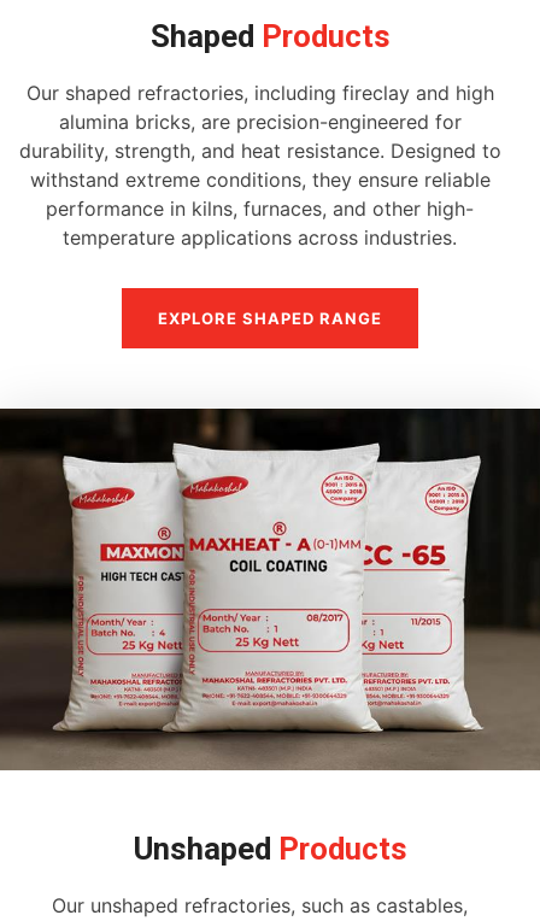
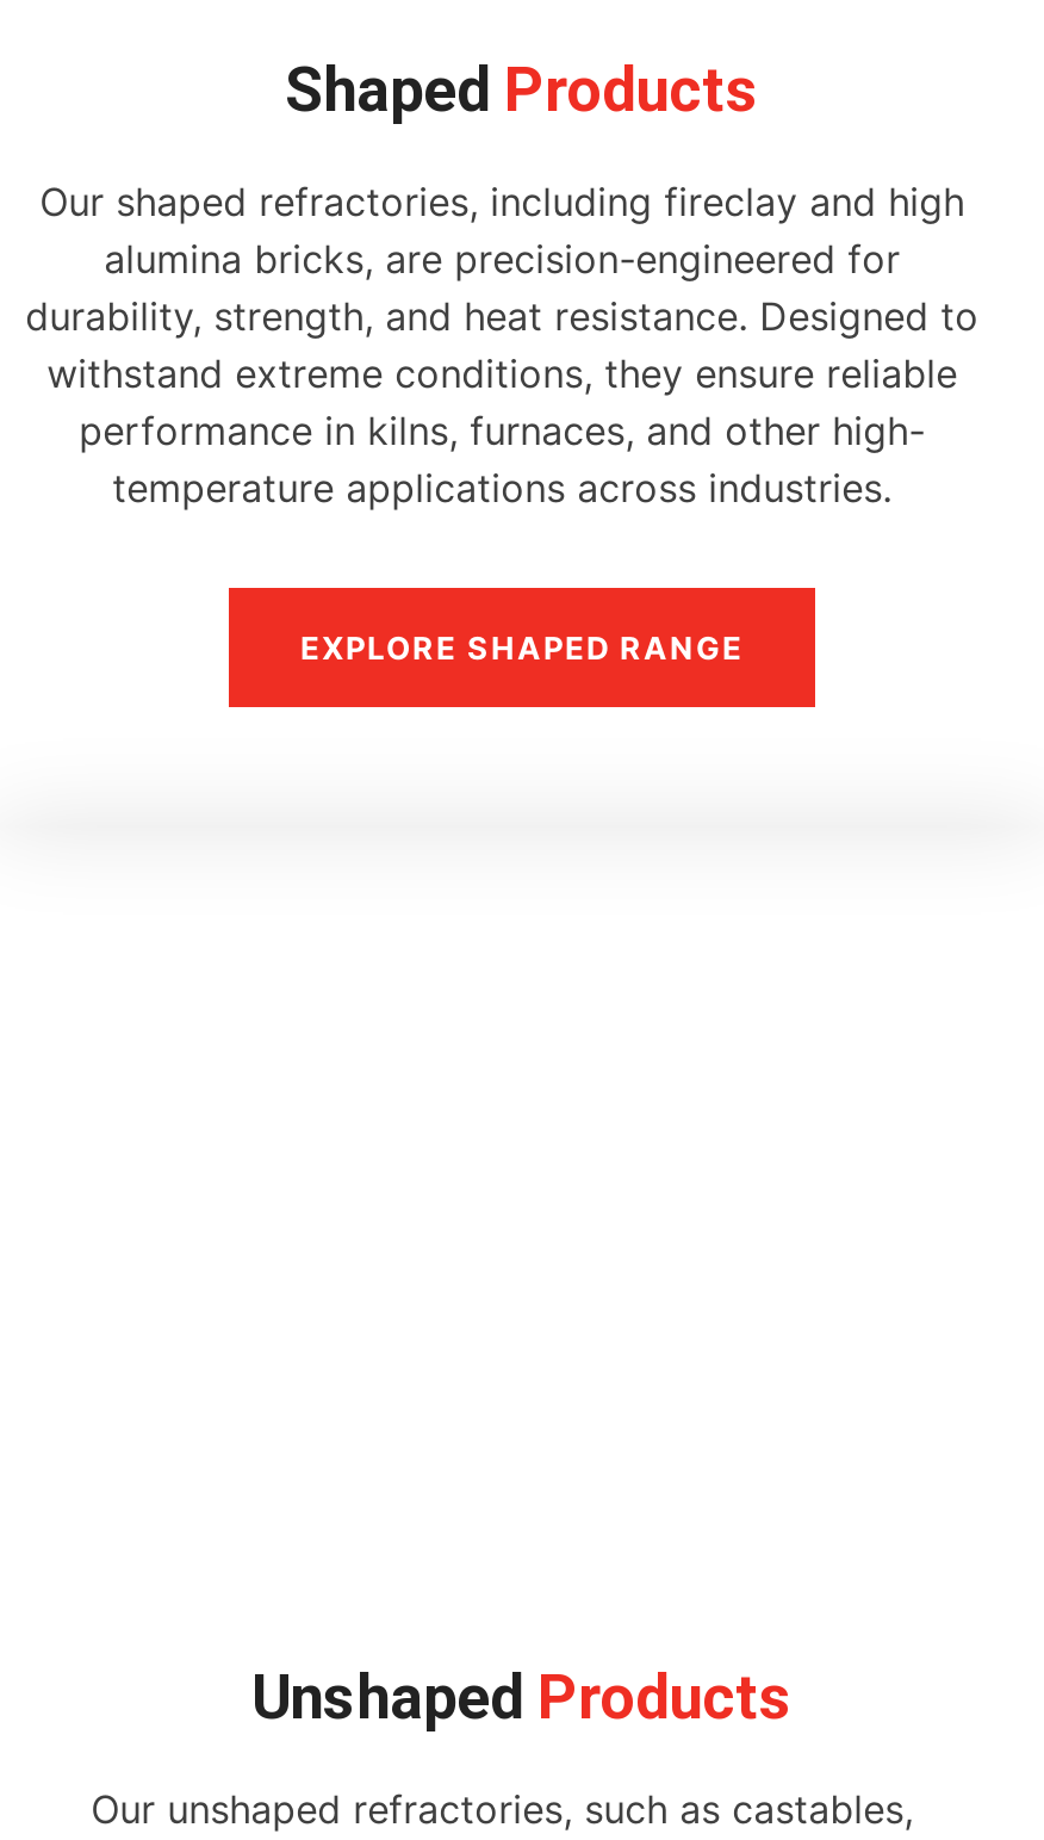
- [image]
